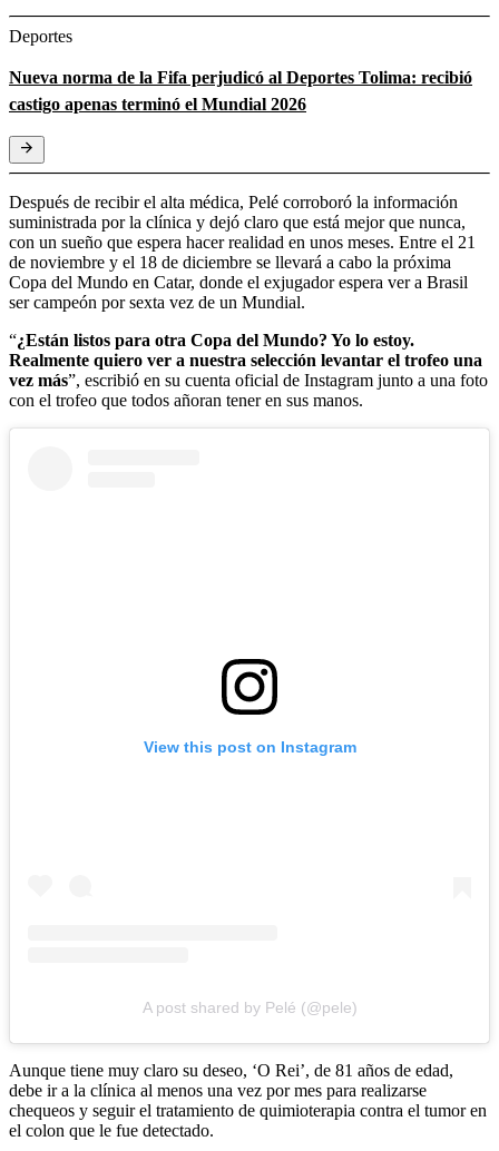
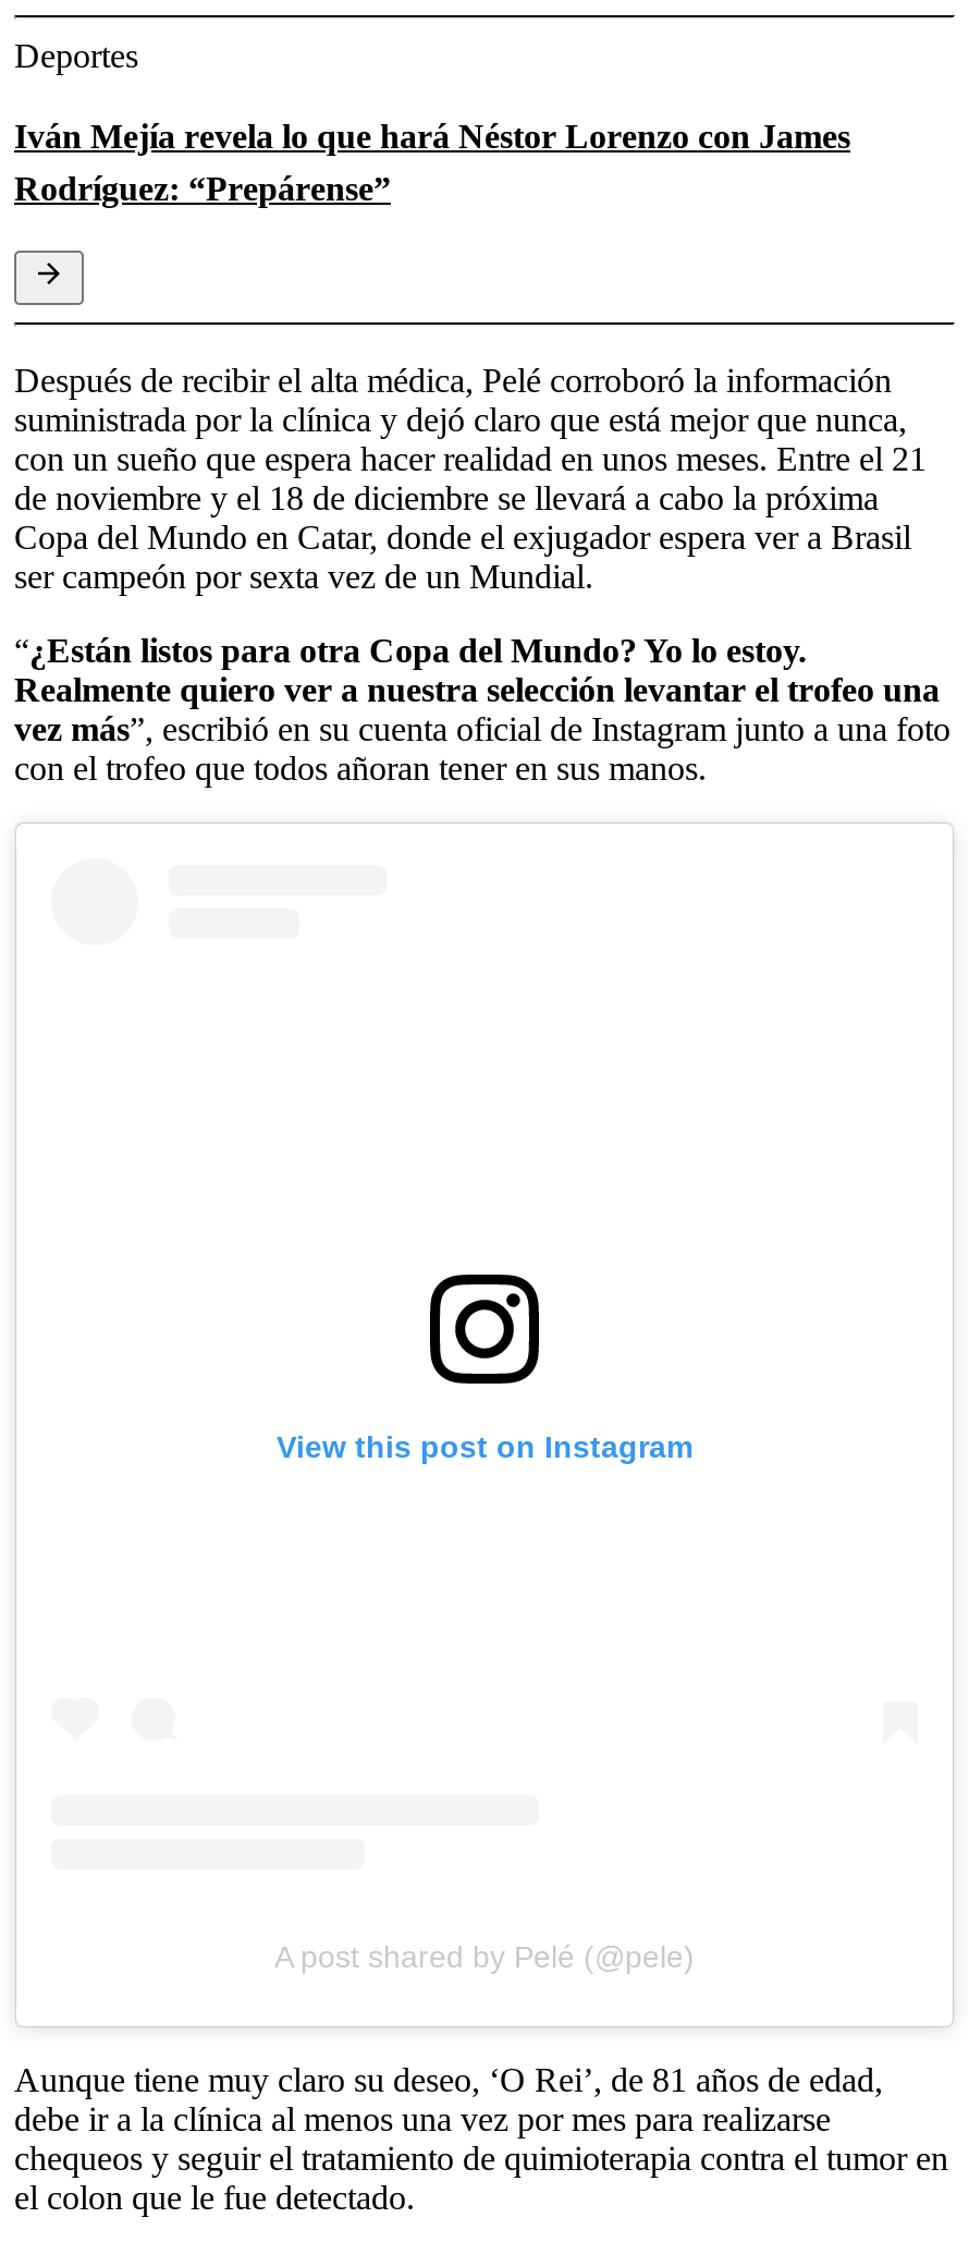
- Nueva norma de la Fifa perjudicó al Deportes Tolima: recibió
- castigo apenas terminó el Mundial 2026
+ Iván Mejía revela lo que hará Néstor Lorenzo con James
+ Rodríguez: “Prepárense”
